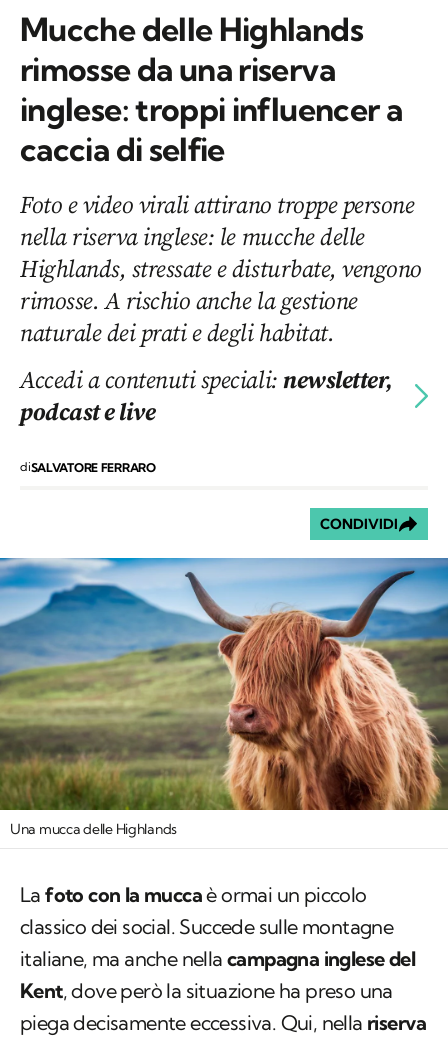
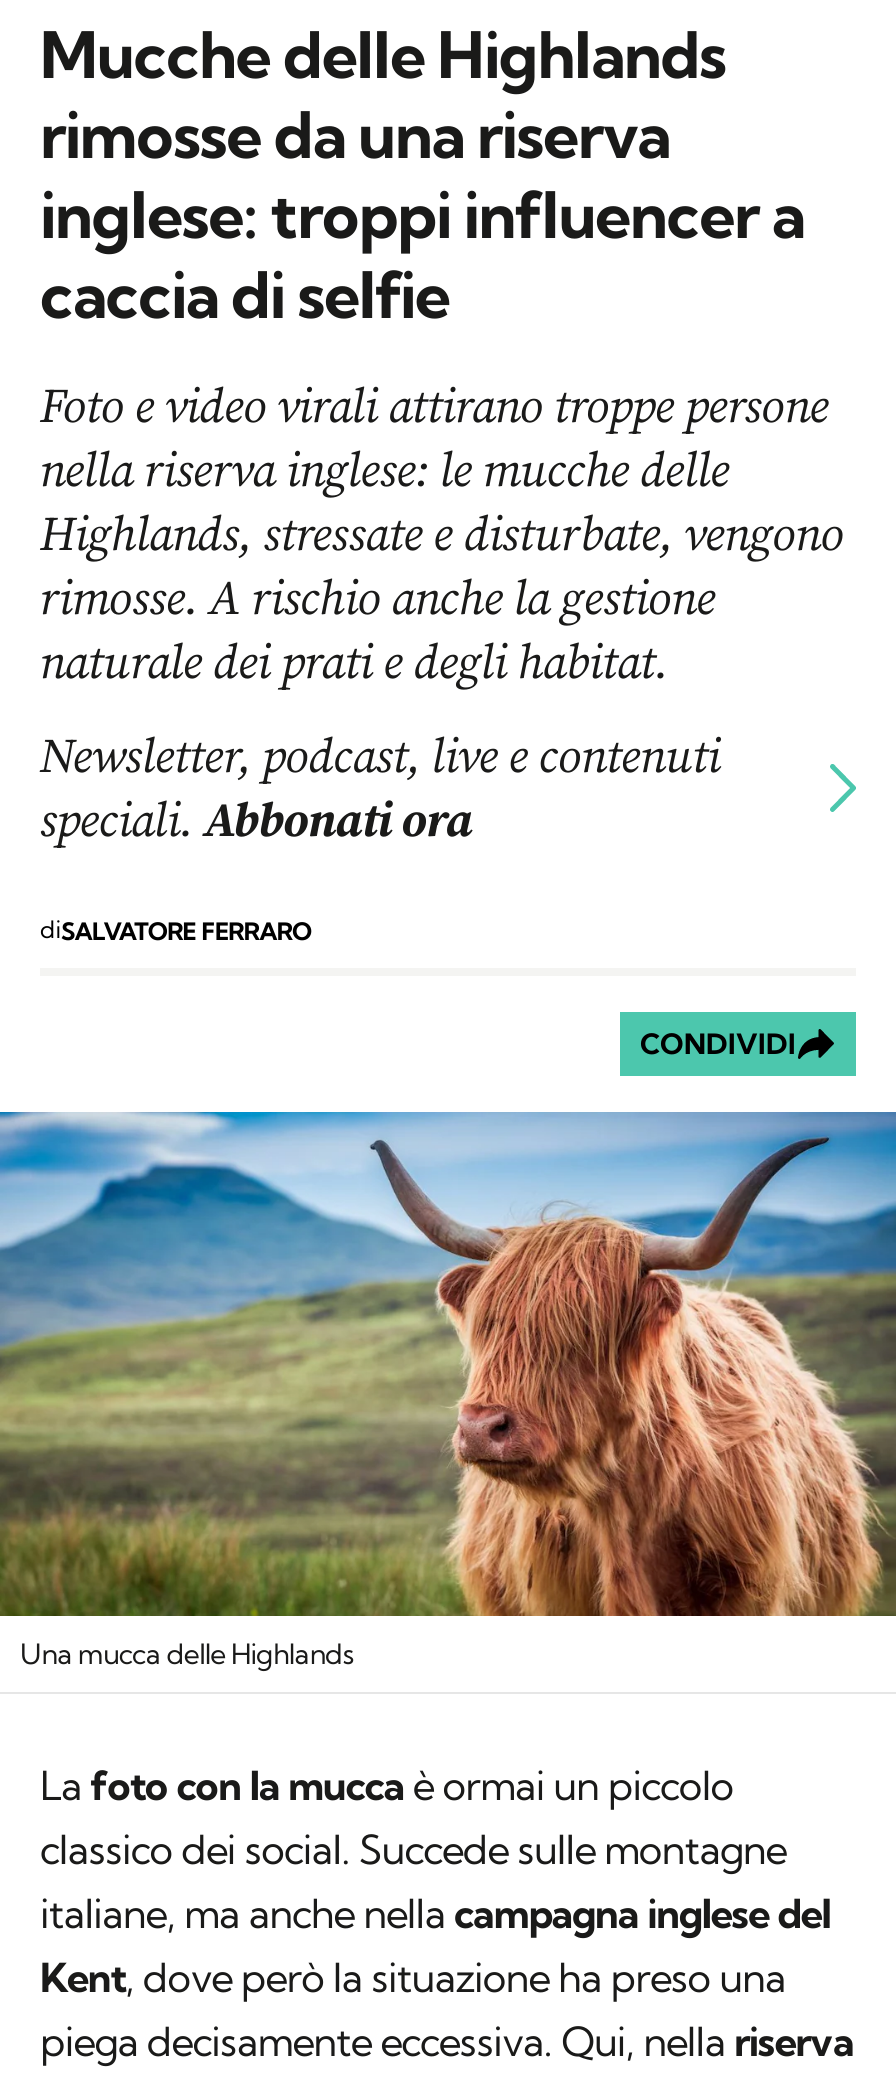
- Accedi a contenuti speciali: newsletter,
- podcast e live
+ Newsletter, podcast, live e contenuti
+ speciali. Abbonati ora
